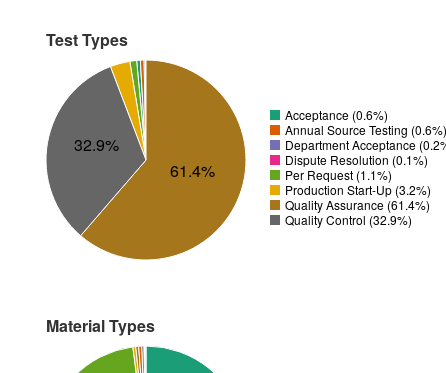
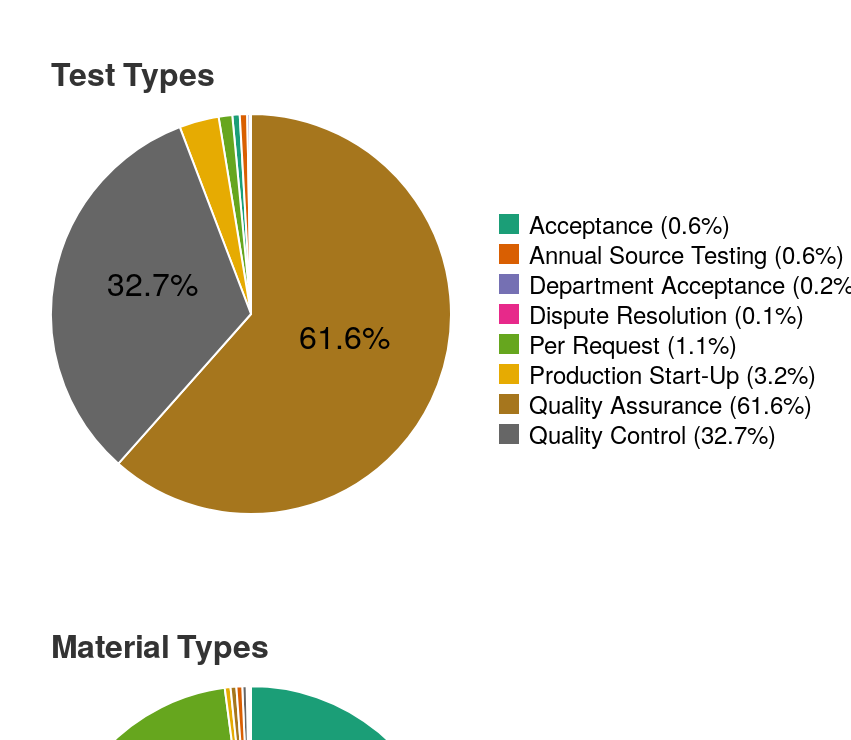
- 32.9%
+ 32.7%

- 61.4%
+ 61.6%

- Quality Assurance (61.4%)
+ Quality Assurance (61.6%)

- Quality Control (32.9%)
+ Quality Control (32.7%)
